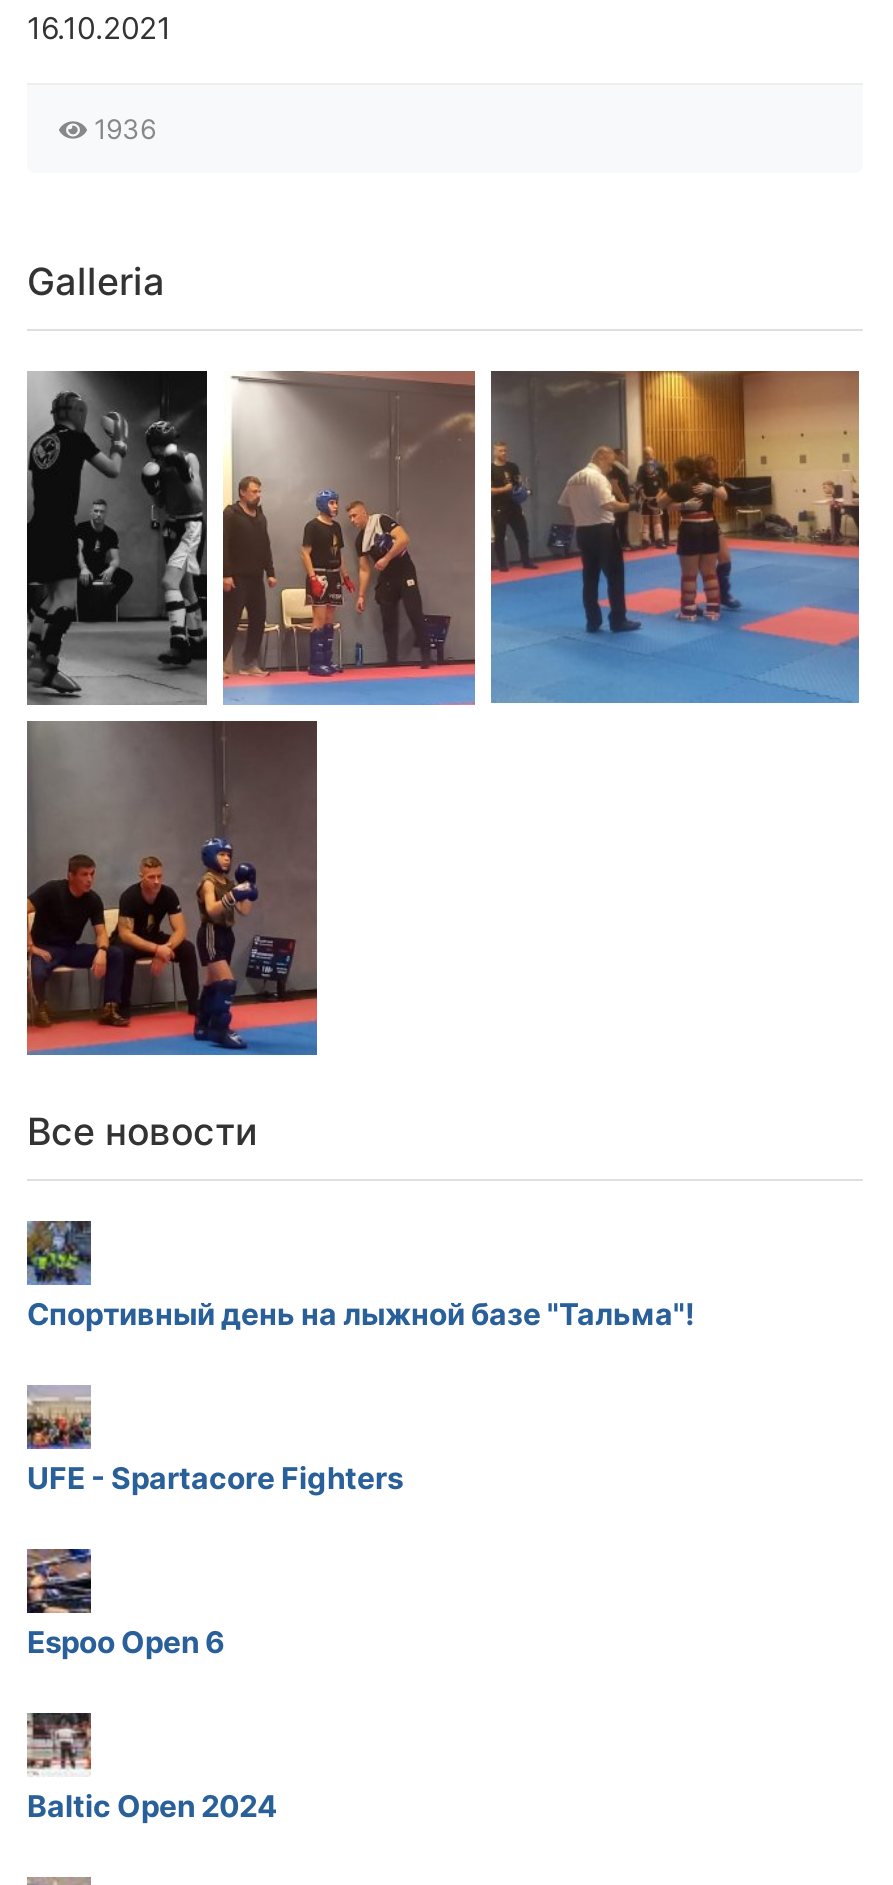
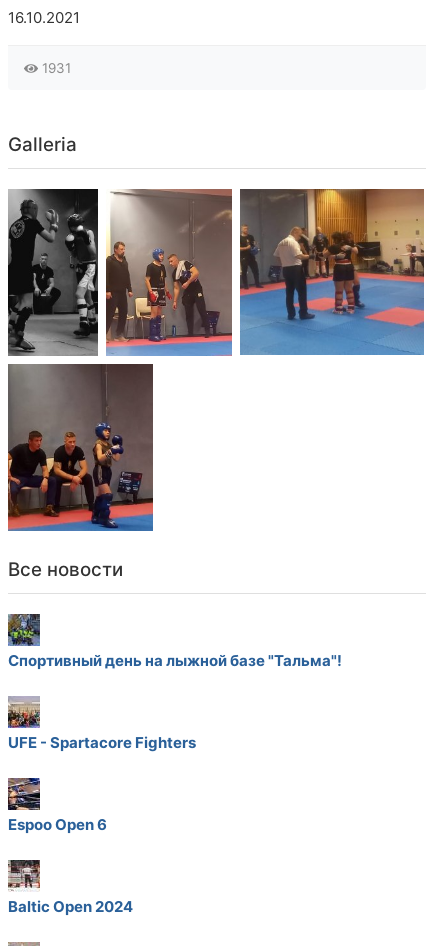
- 1936
+ 1931
